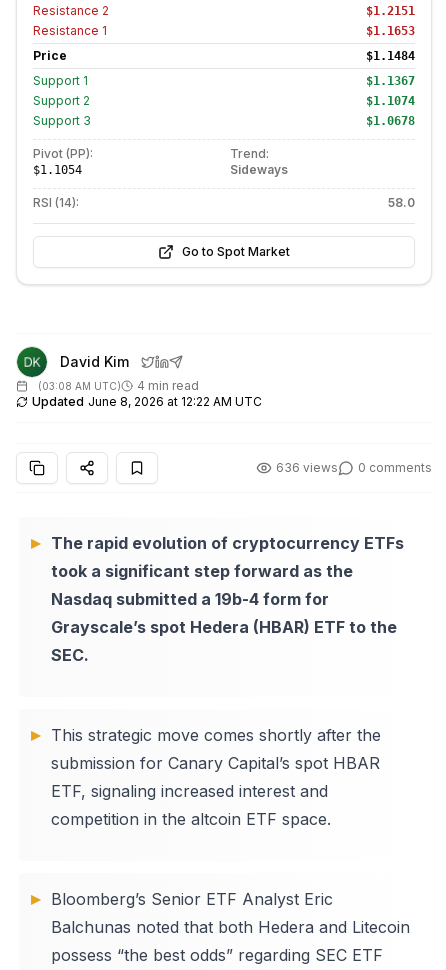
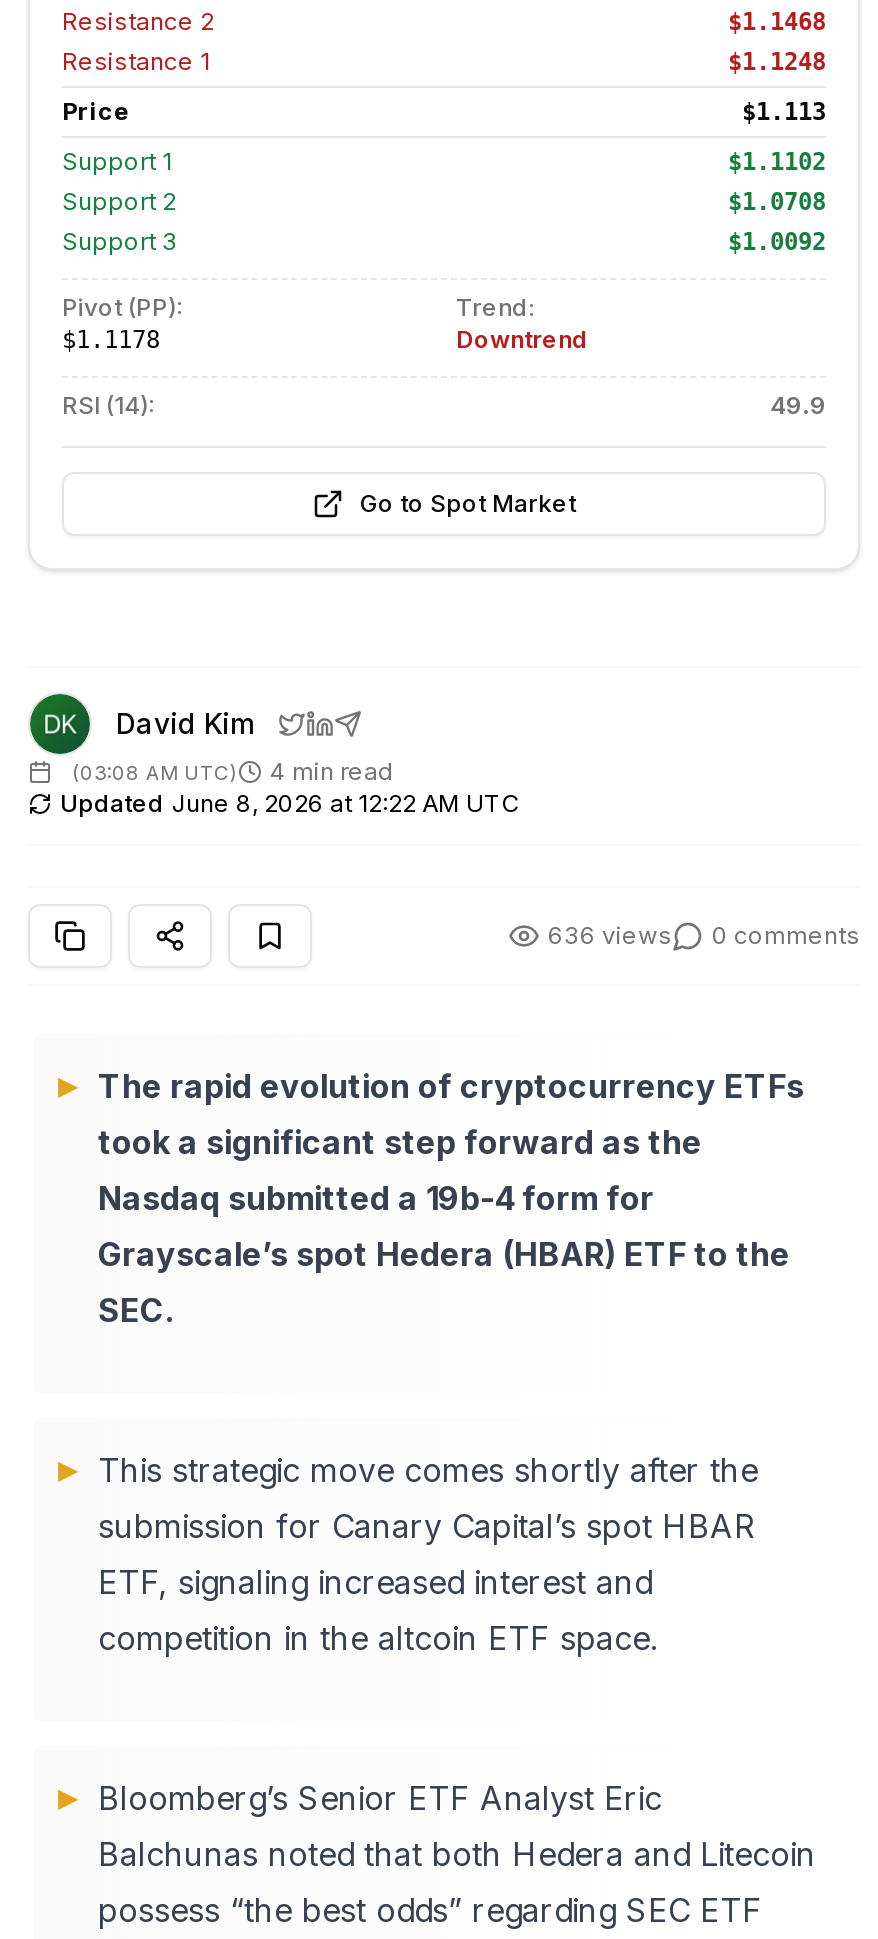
- $1.2151
+ $1.1468

- $1.1653
+ $1.1248

- $1.1484
+ $1.113

- $1.1367
+ $1.1102

- $1.1074
+ $1.0708

- $1.0678
+ $1.0092

- $1.1054
+ $1.1178

- Sideways
+ Downtrend

- 58.0
+ 49.9
